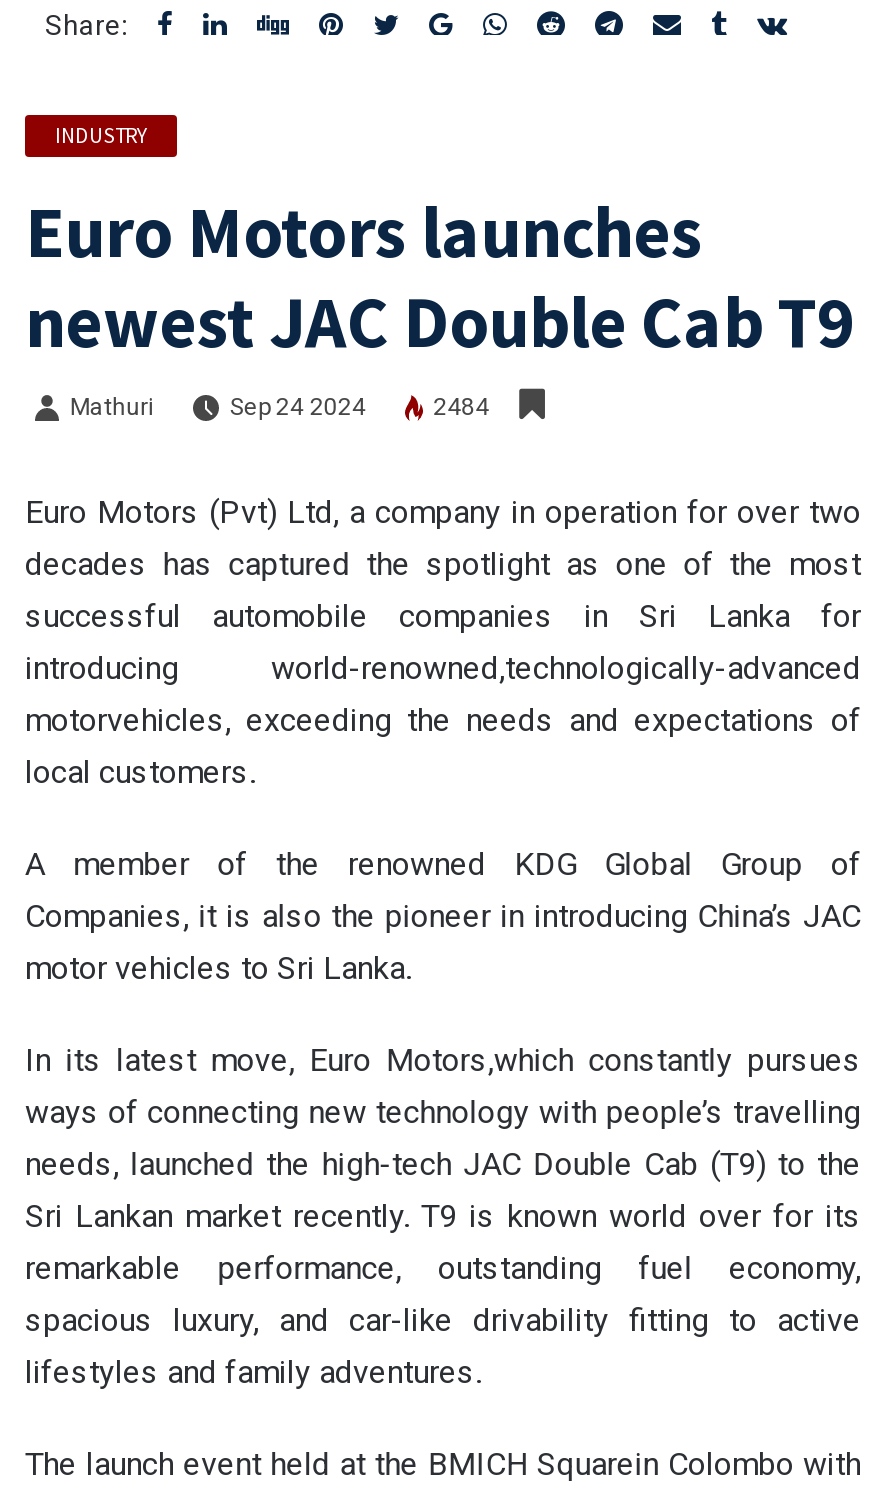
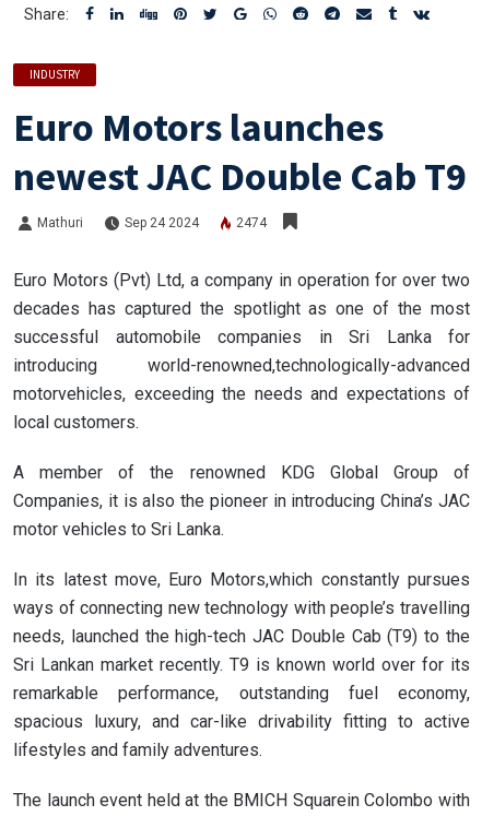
- 2484
+ 2474
